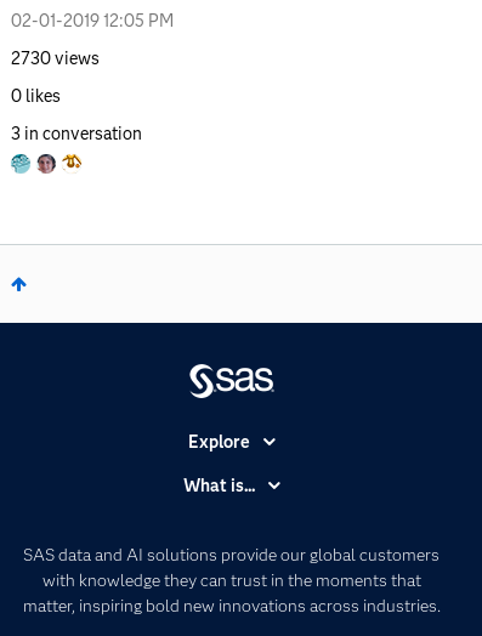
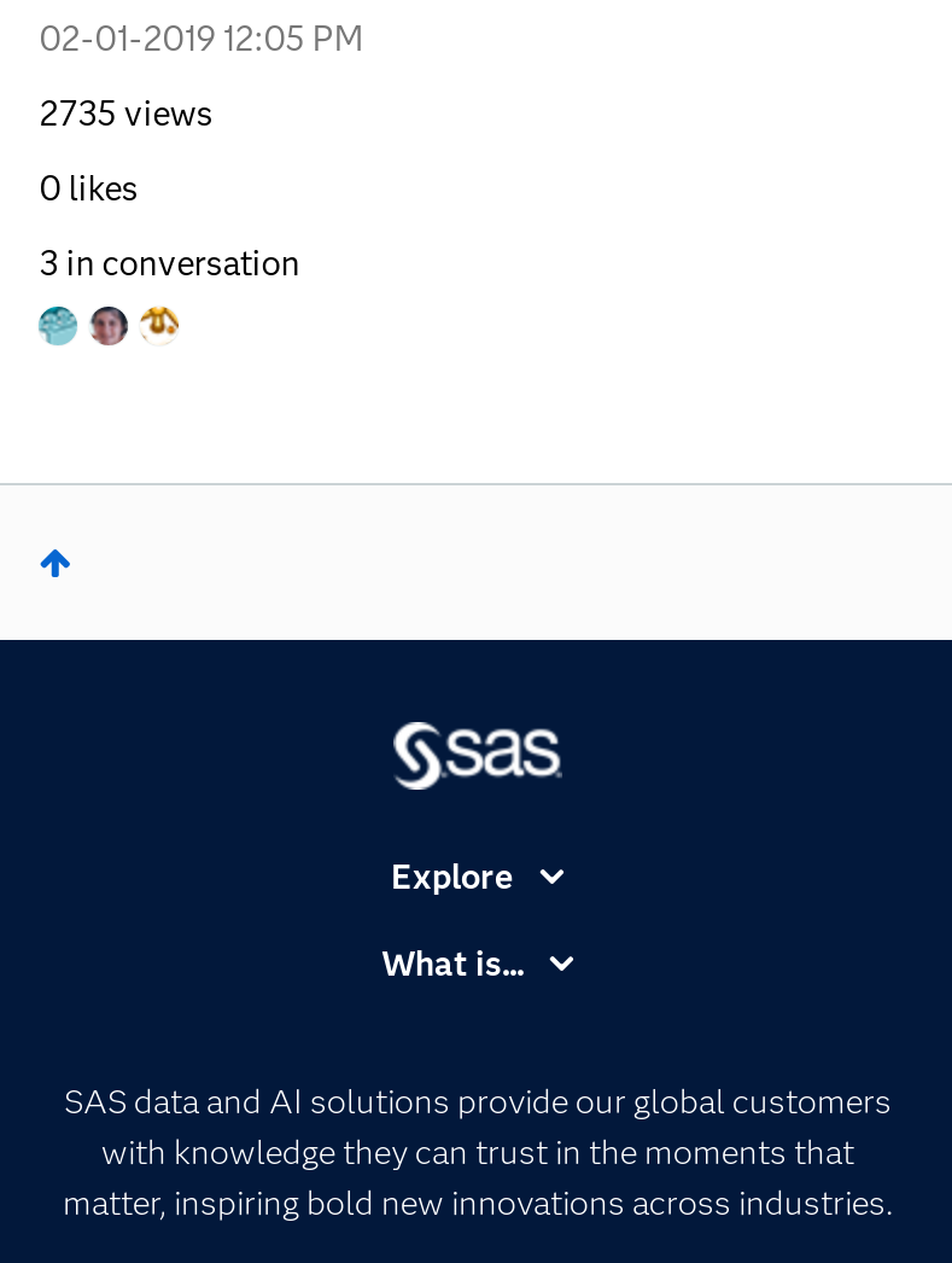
- 2730 views
+ 2735 views
